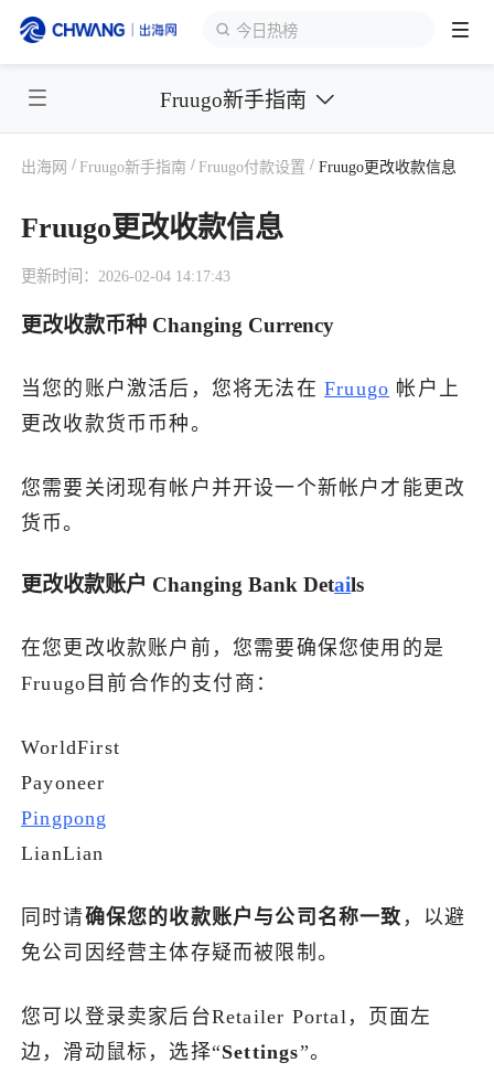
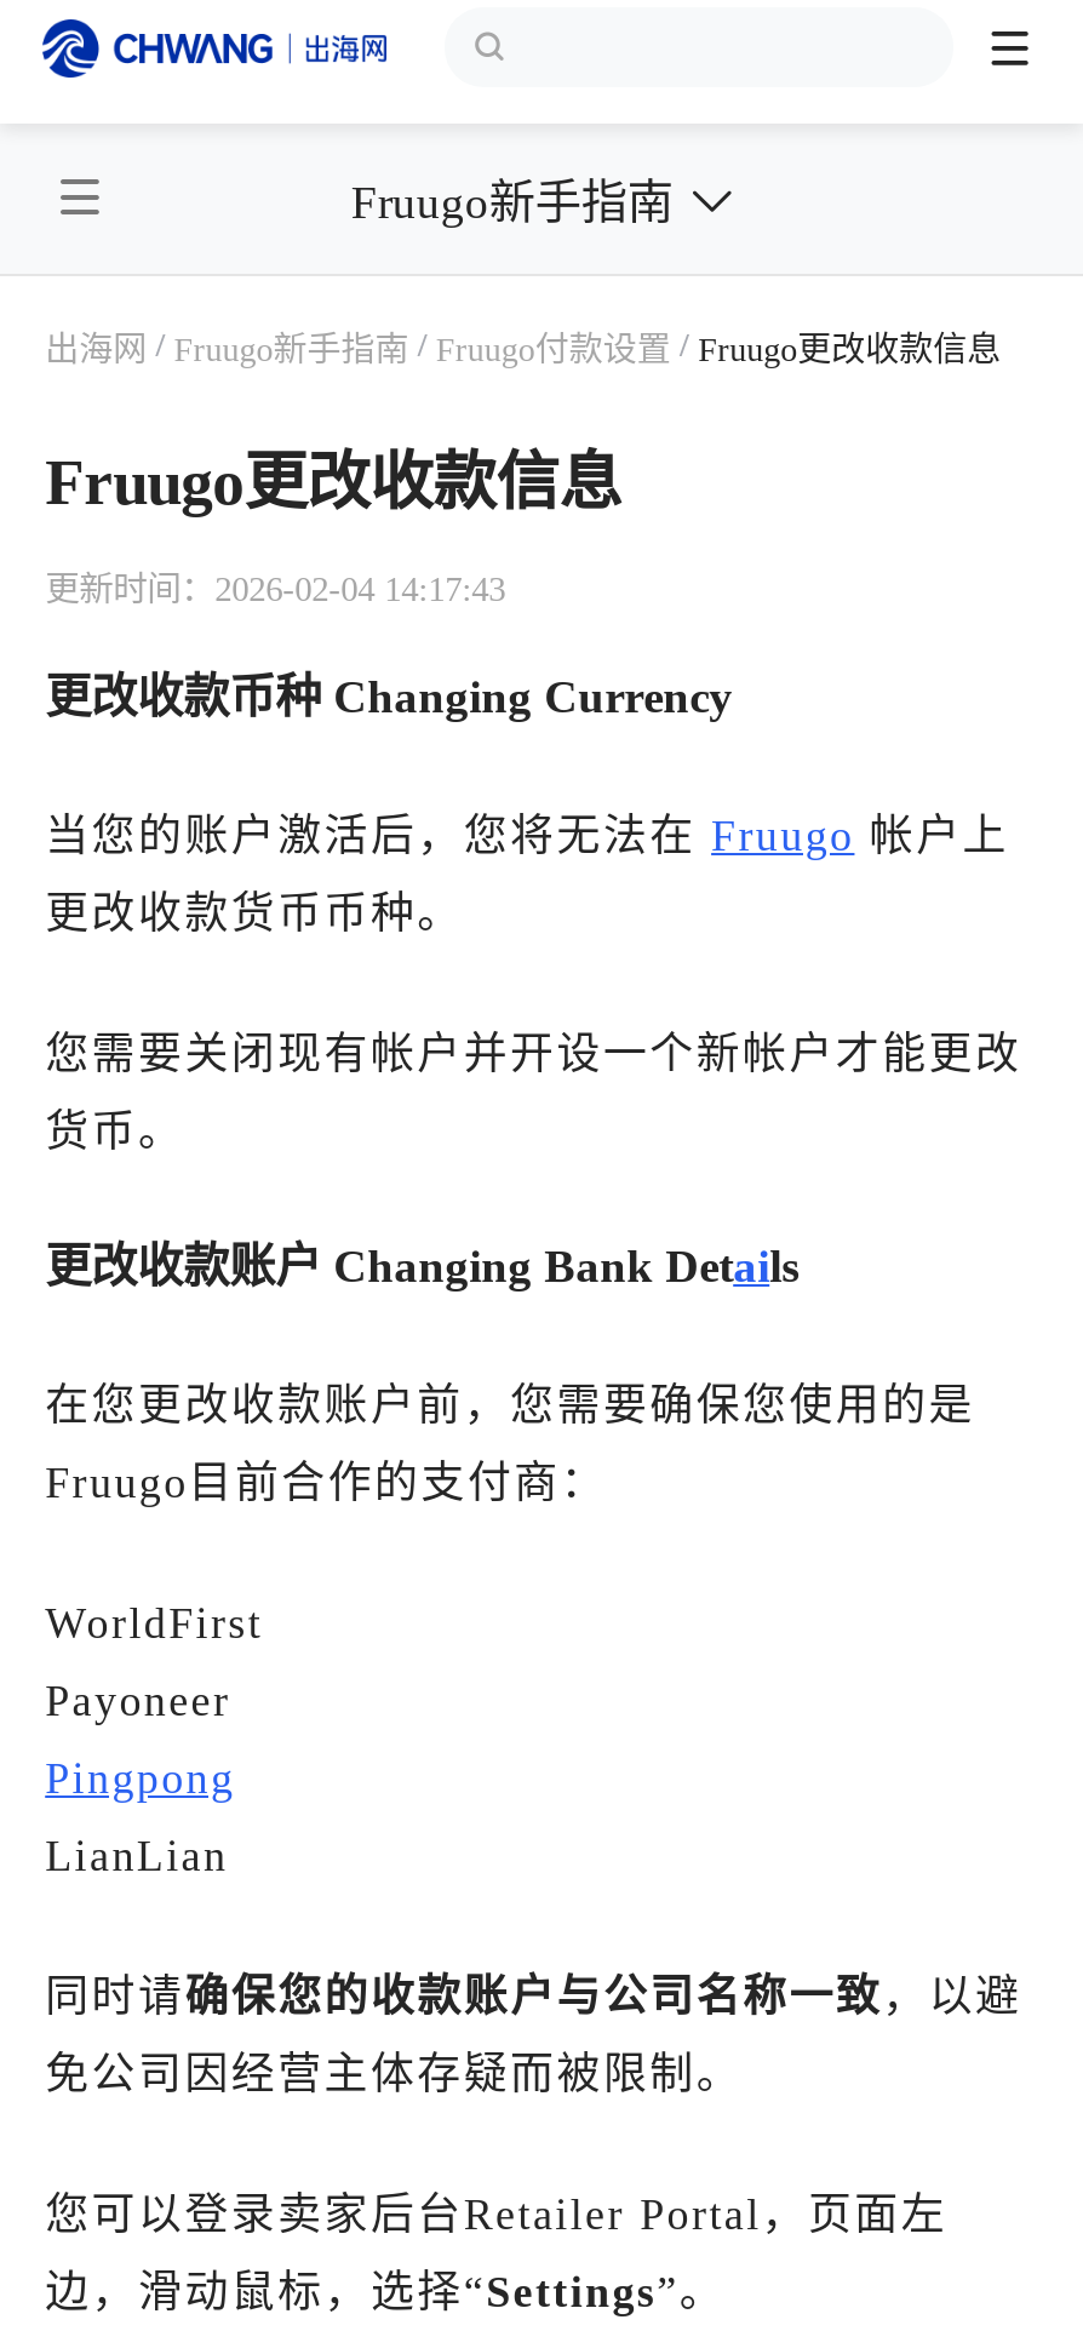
- 今日热榜
